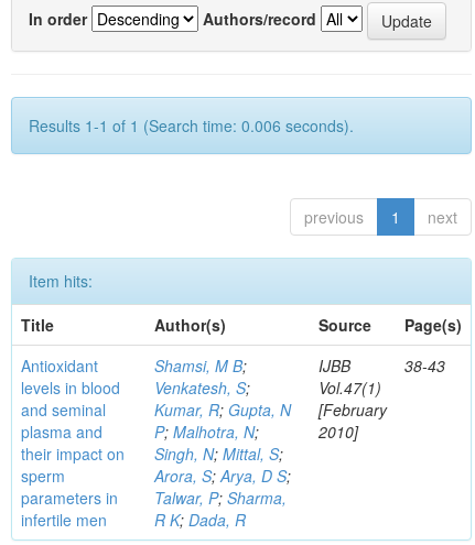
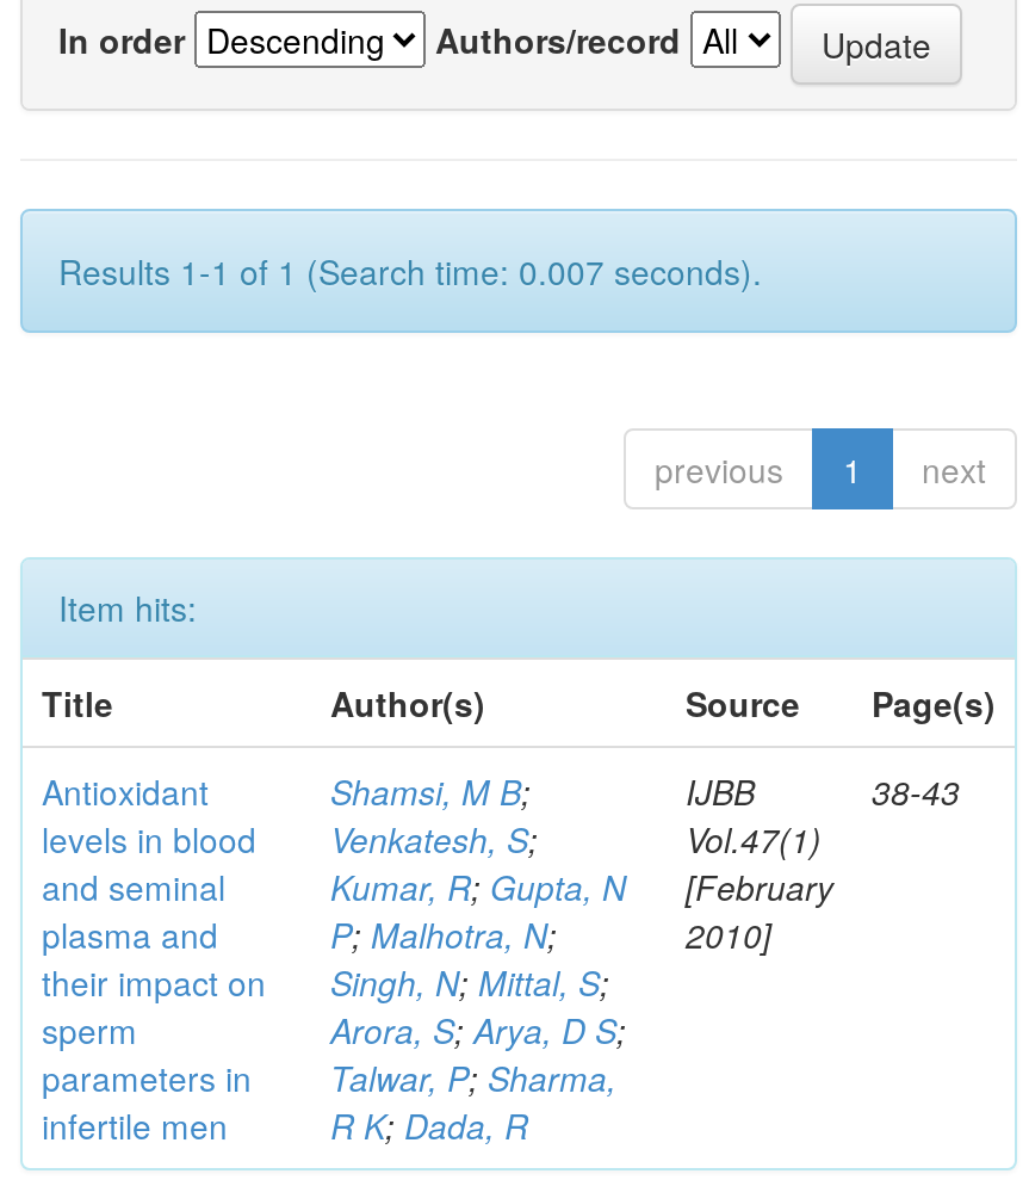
- Results 1-1 of 1 (Search time: 0.006 seconds).
+ Results 1-1 of 1 (Search time: 0.007 seconds).
